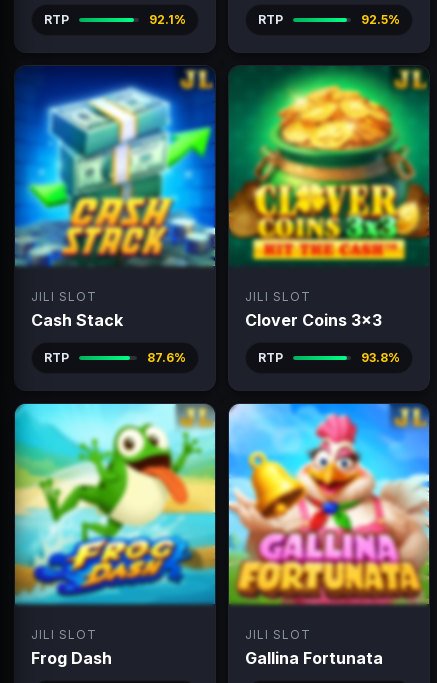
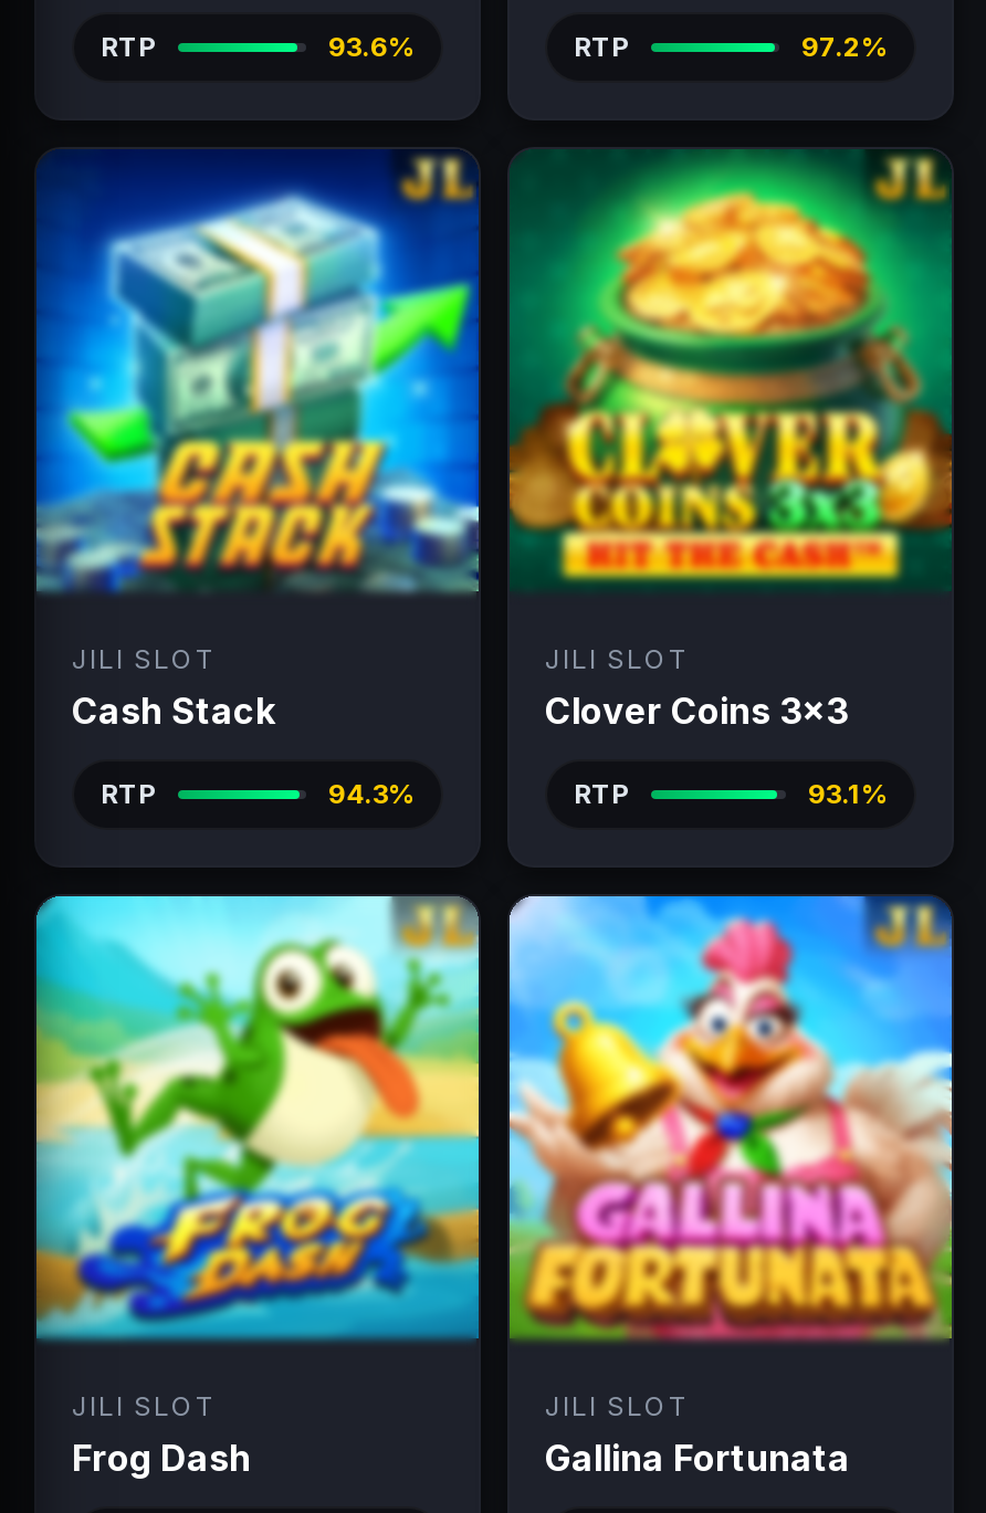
- 92.1%
+ 93.6%

- 92.5%
+ 97.2%

- 87.6%
+ 94.3%

- 93.8%
+ 93.1%
